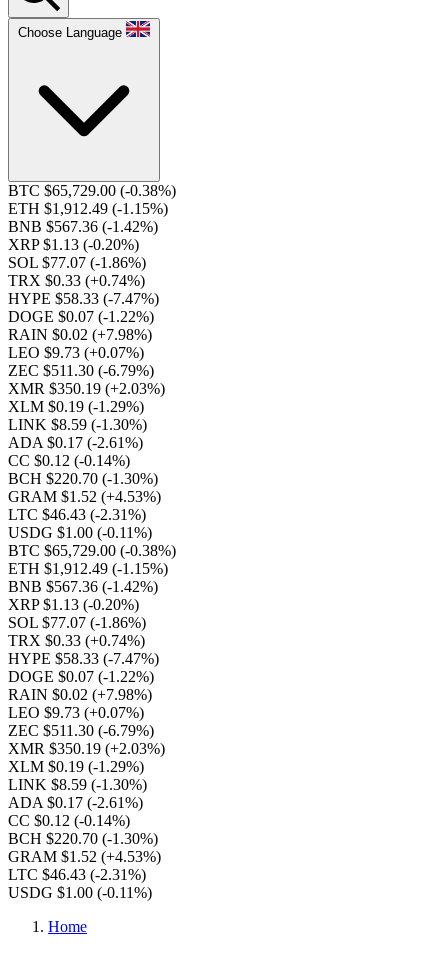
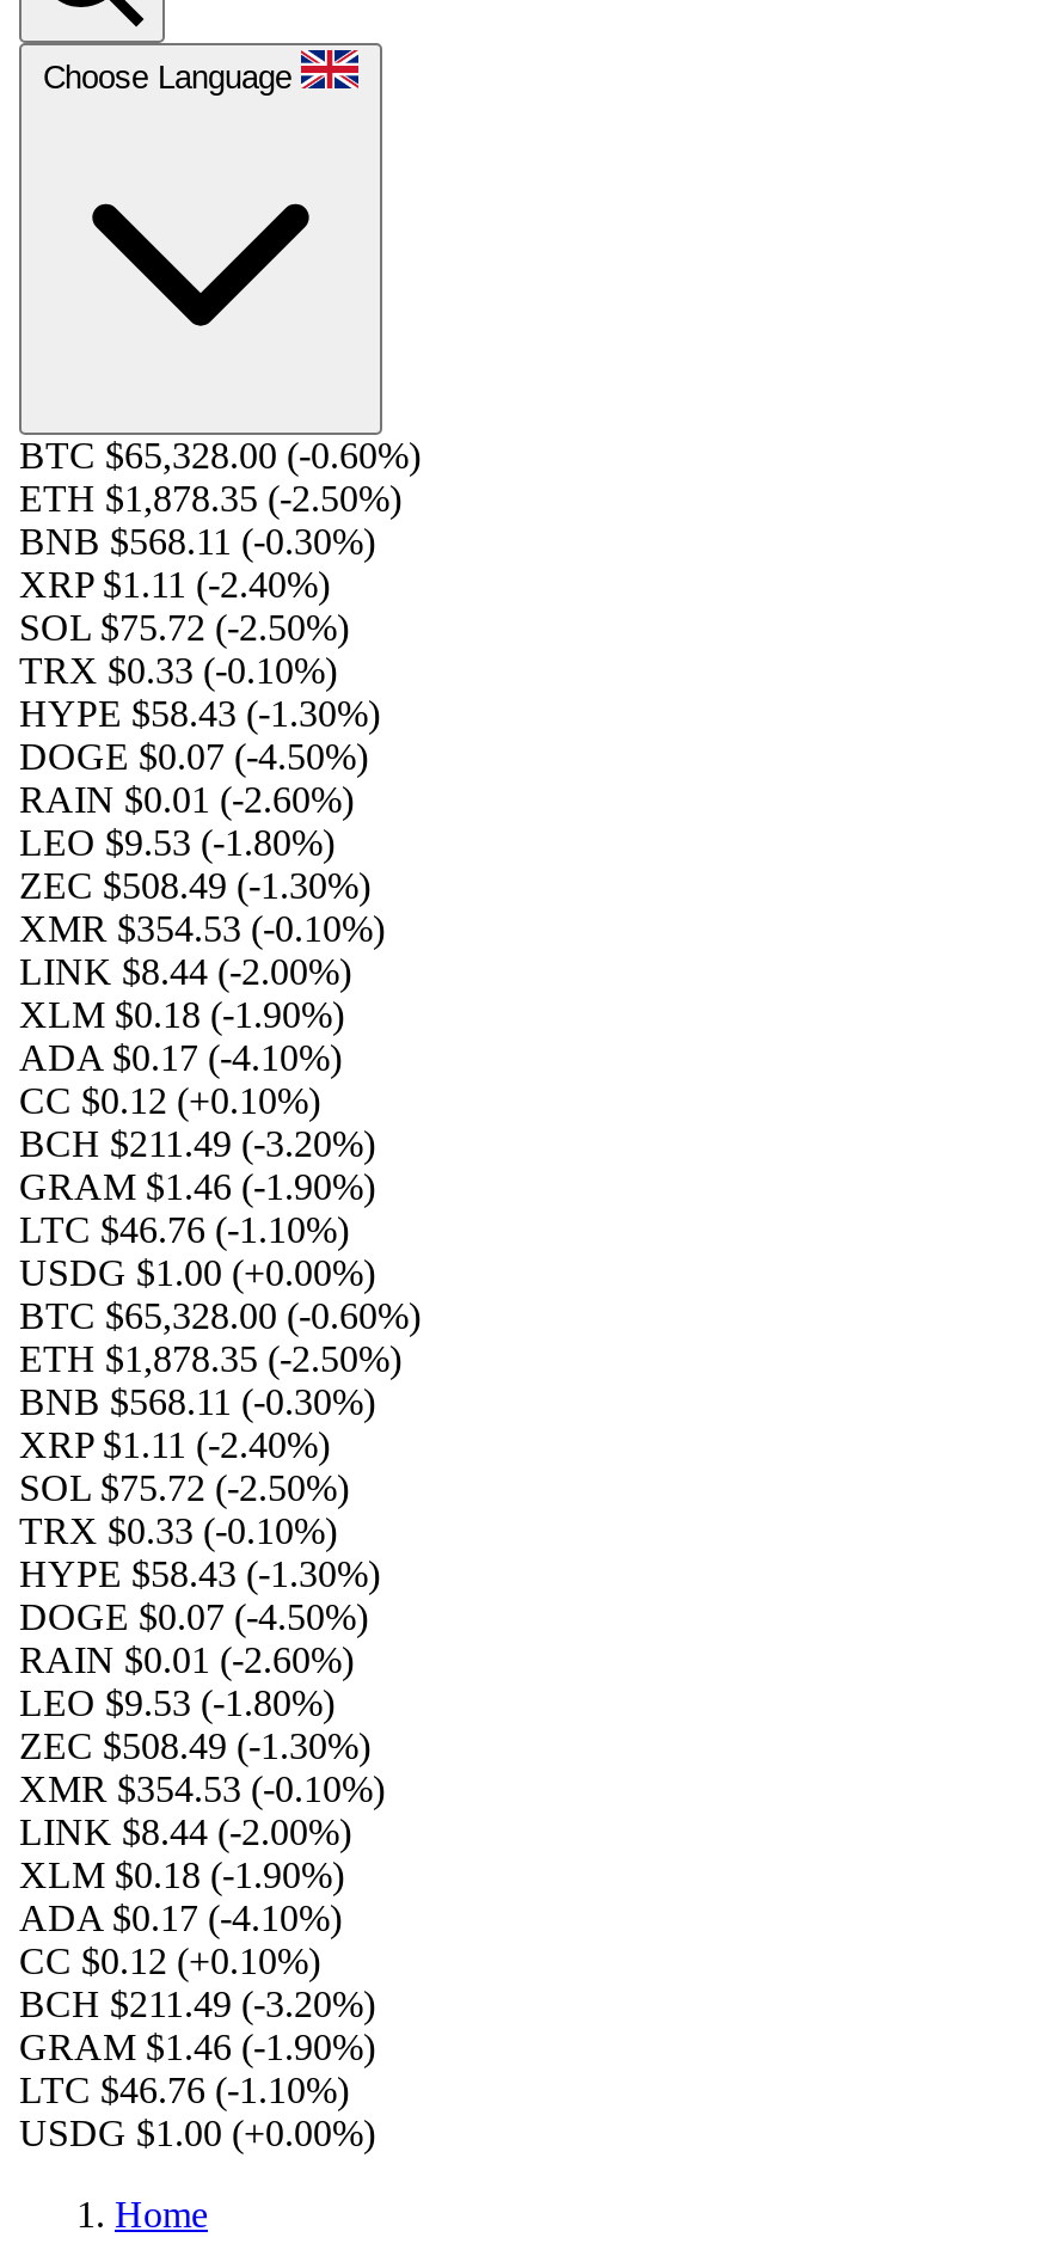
- BTC $65,729.00(-0.38%)
- ETH $1,912.49 (-1.15%)
- BNB $567.36 (-1.42%)
- XRP $1.13 (-0.20%)
- SOL $77.07 (-1.86%)
- TRX $0.33 (+0.74%)
- HYPE $58.33 (-7.47%)
- DOGE $0.07 (-1.22%)
- RAIN $0.02 (+7.98%)
- LEO $9.73 (+0.07%)
- ZEC $511.30 (-6.79%)
- XMR $350.19(+2.03%)
- XLM $0.19 (-1.29%)
- LINK $8.59 (-1.30%)
- ADA $0.17 (-2.61%)
- CC $0.12 (-0.14%)
- BCH $220.70 (-1.30%)
- GRAM $1.52 (+4.53%)
- LTC $46.43 (-2.31%)
- USDG $1.00(-0.11%)
- BTC $65,729.00 (-0.38%)
- ETH $1,912.49 (-1.15%)
- BNB $567.36 (-1.42%)
- XRP $1.13 (-0.20%)
- SOL $77.07 (-1.86%)
- TRX $0.33 (+0.74%)
- HYPE $58.33 (-7.47%)
- DOGE $0.07 (-1.22%)
- RAIN $0.02 (+7.98%)
- LEO $9.73 (+0.07%)
- ZEC $511.30 (-6.79%)
- XMR $350.19(+2.03%)
- XLM $0.19 (-1.29%)
- LINK $8.59 (-1.30%)
- ADA $0.17 (-2.61%)
- CC $0.12 (-0.14%)
- BCH $220.70 (-1.30%)
- GRAM $1.52 (+4.53%)
- LTC $46.43 (-2.31%)
- USDG $1.00(-0.11%)
+ BTC $65,328.00(-0.60%)
+ ETH $1,878.35 (-2.50%)
+ BNB $568.11 (-0.30%)
+ XRP $1.11 (-2.40%)
+ SOL $75.72 (-2.50%)
+ TRX $0.33 (-0.10%)
+ HYPE $58.43 (-1.30%)
+ DOGE $0.07 (-4.50%)
+ RAIN $0.01 (-2.60%)
+ LEO $9.53 (-1.80%)
+ ZEC $508.49 (-1.30%)
+ XMR $354.53(-0.10%)
+ LINK $8.44 (-2.00%)
+ XLM $0.18 (-1.90%)
+ ADA $0.17 (-4.10%)
+ CC $0.12 (+0.10%)
+ BCH $211.49 (-3.20%)
+ GRAM $1.46 (-1.90%)
+ LTC $46.76 (-1.10%)
+ USDG $1.00(+0.00%)
+ BTC $65,328.00 (-0.60%)
+ ETH $1,878.35 (-2.50%)
+ BNB $568.11 (-0.30%)
+ XRP $1.11 (-2.40%)
+ SOL $75.72 (-2.50%)
+ TRX $0.33 (-0.10%)
+ HYPE $58.43 (-1.30%)
+ DOGE $0.07 (-4.50%)
+ RAIN $0.01 (-2.60%)
+ LEO $9.53 (-1.80%)
+ ZEC $508.49 (-1.30%)
+ XMR $354.53(-0.10%)
+ LINK $8.44 (-2.00%)
+ XLM $0.18 (-1.90%)
+ ADA $0.17 (-4.10%)
+ CC $0.12 (+0.10%)
+ BCH $211.49 (-3.20%)
+ GRAM $1.46 (-1.90%)
+ LTC $46.76 (-1.10%)
+ USDG $1.00(+0.00%)
